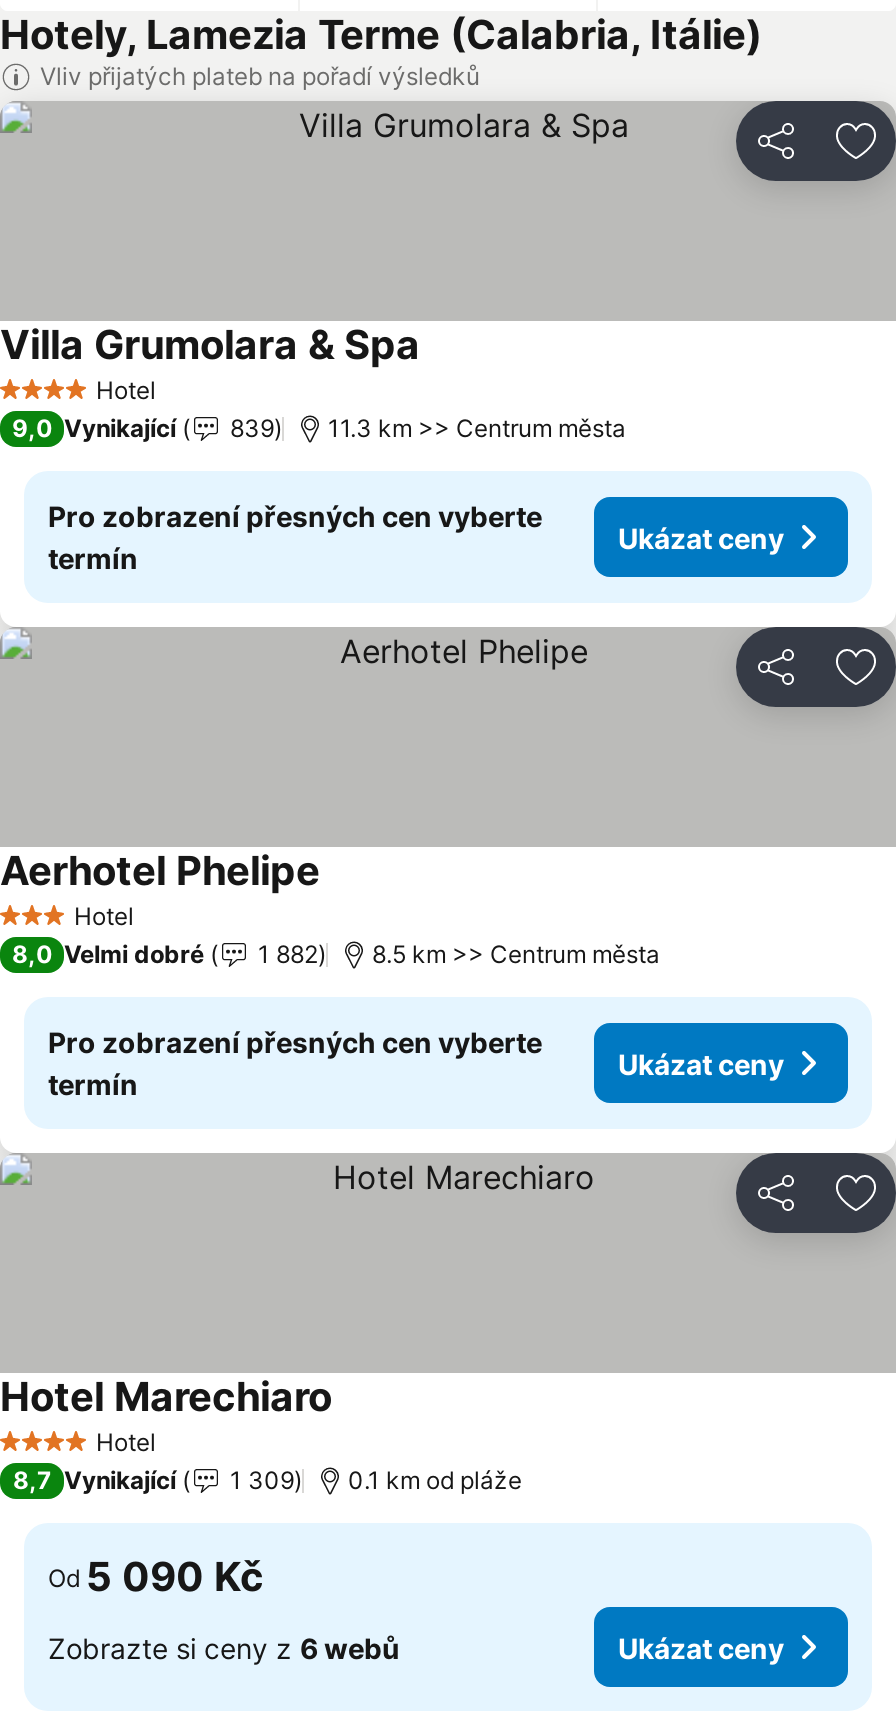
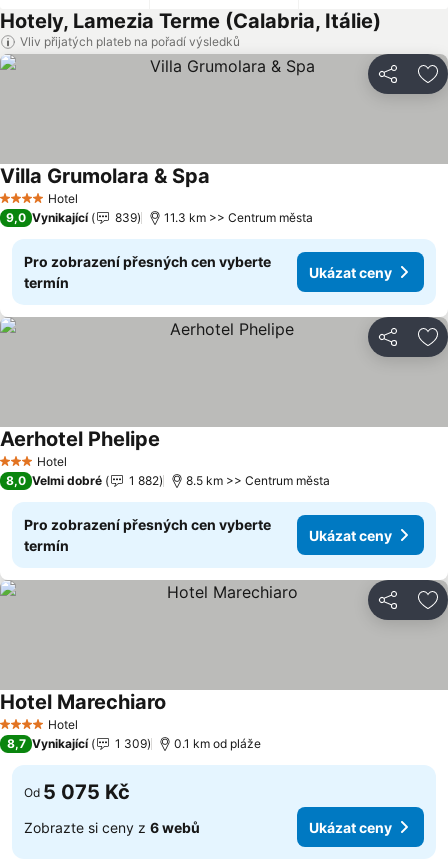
- Od 5 090 Kč
+ Od 5 075 Kč
